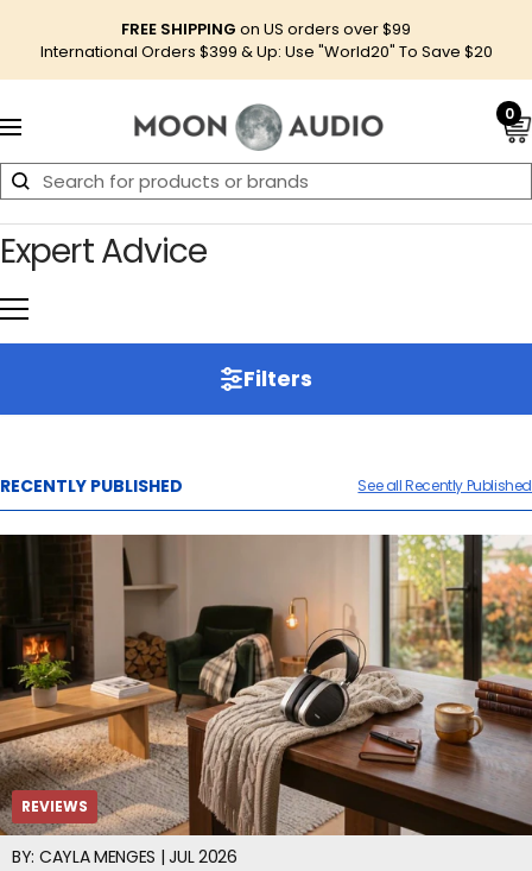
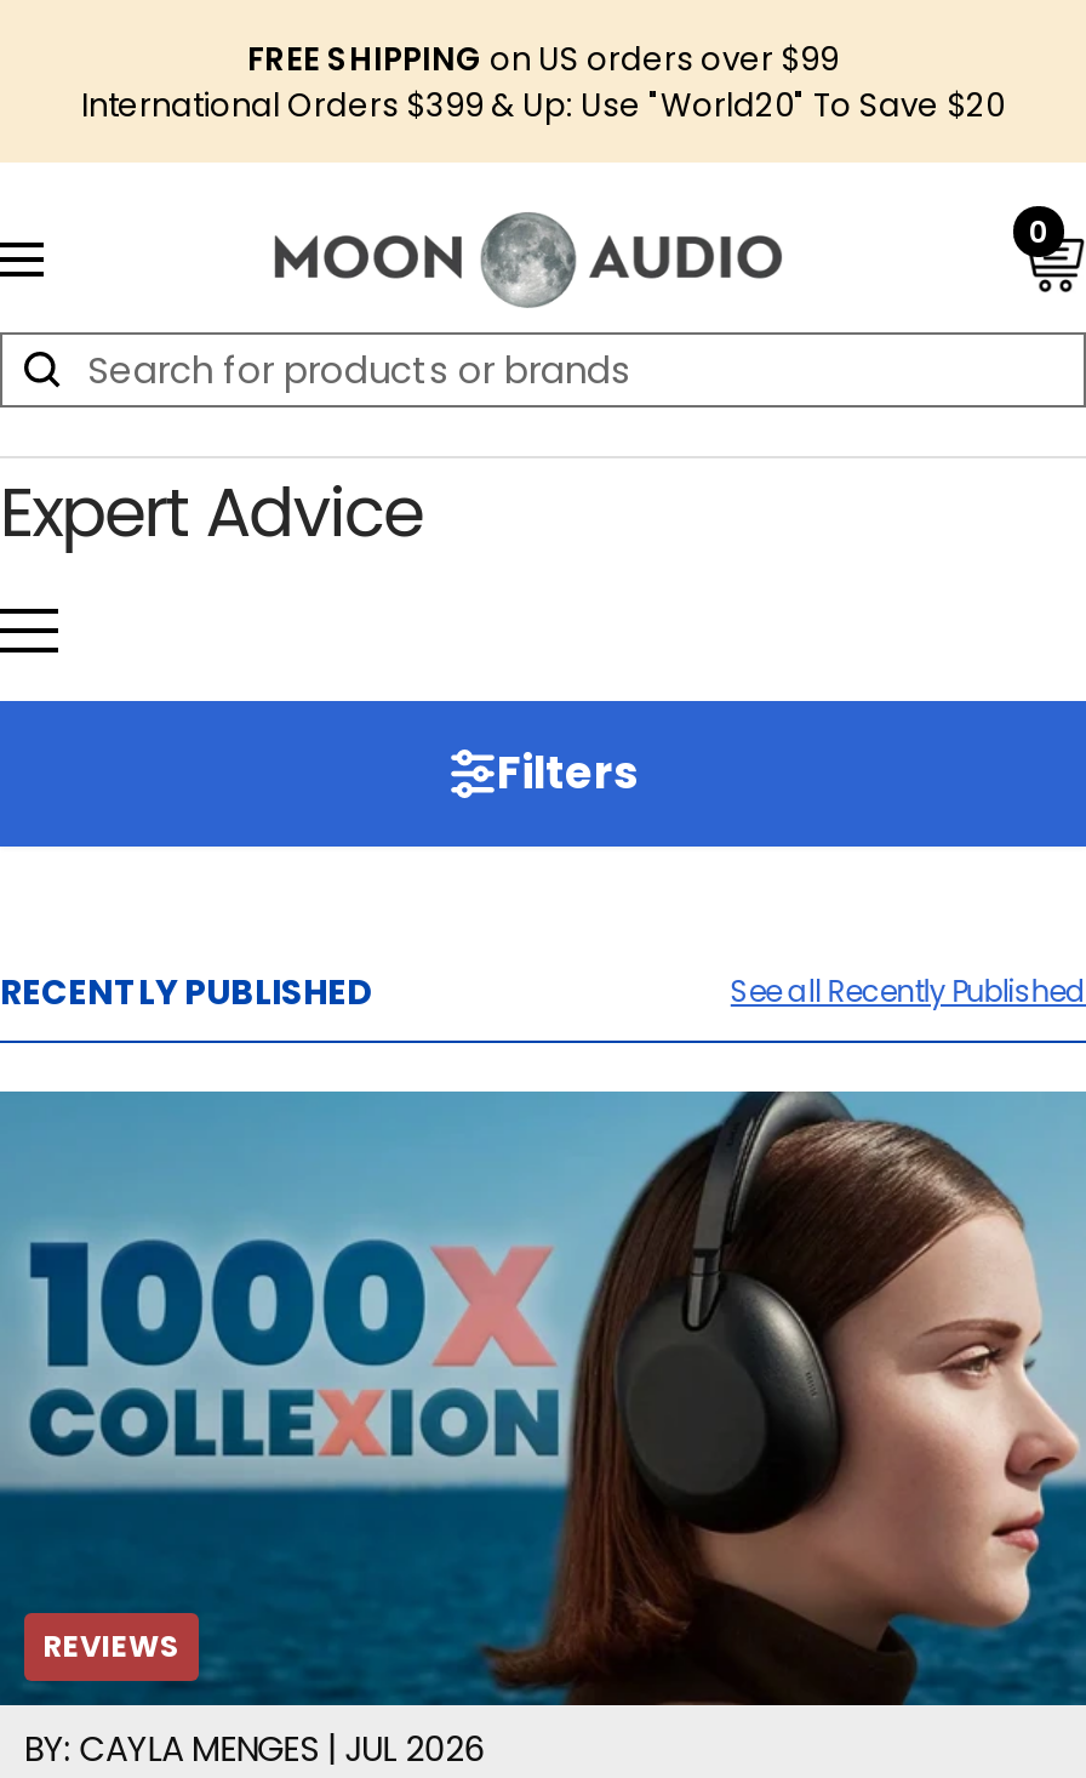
- [image]
+ [image]
